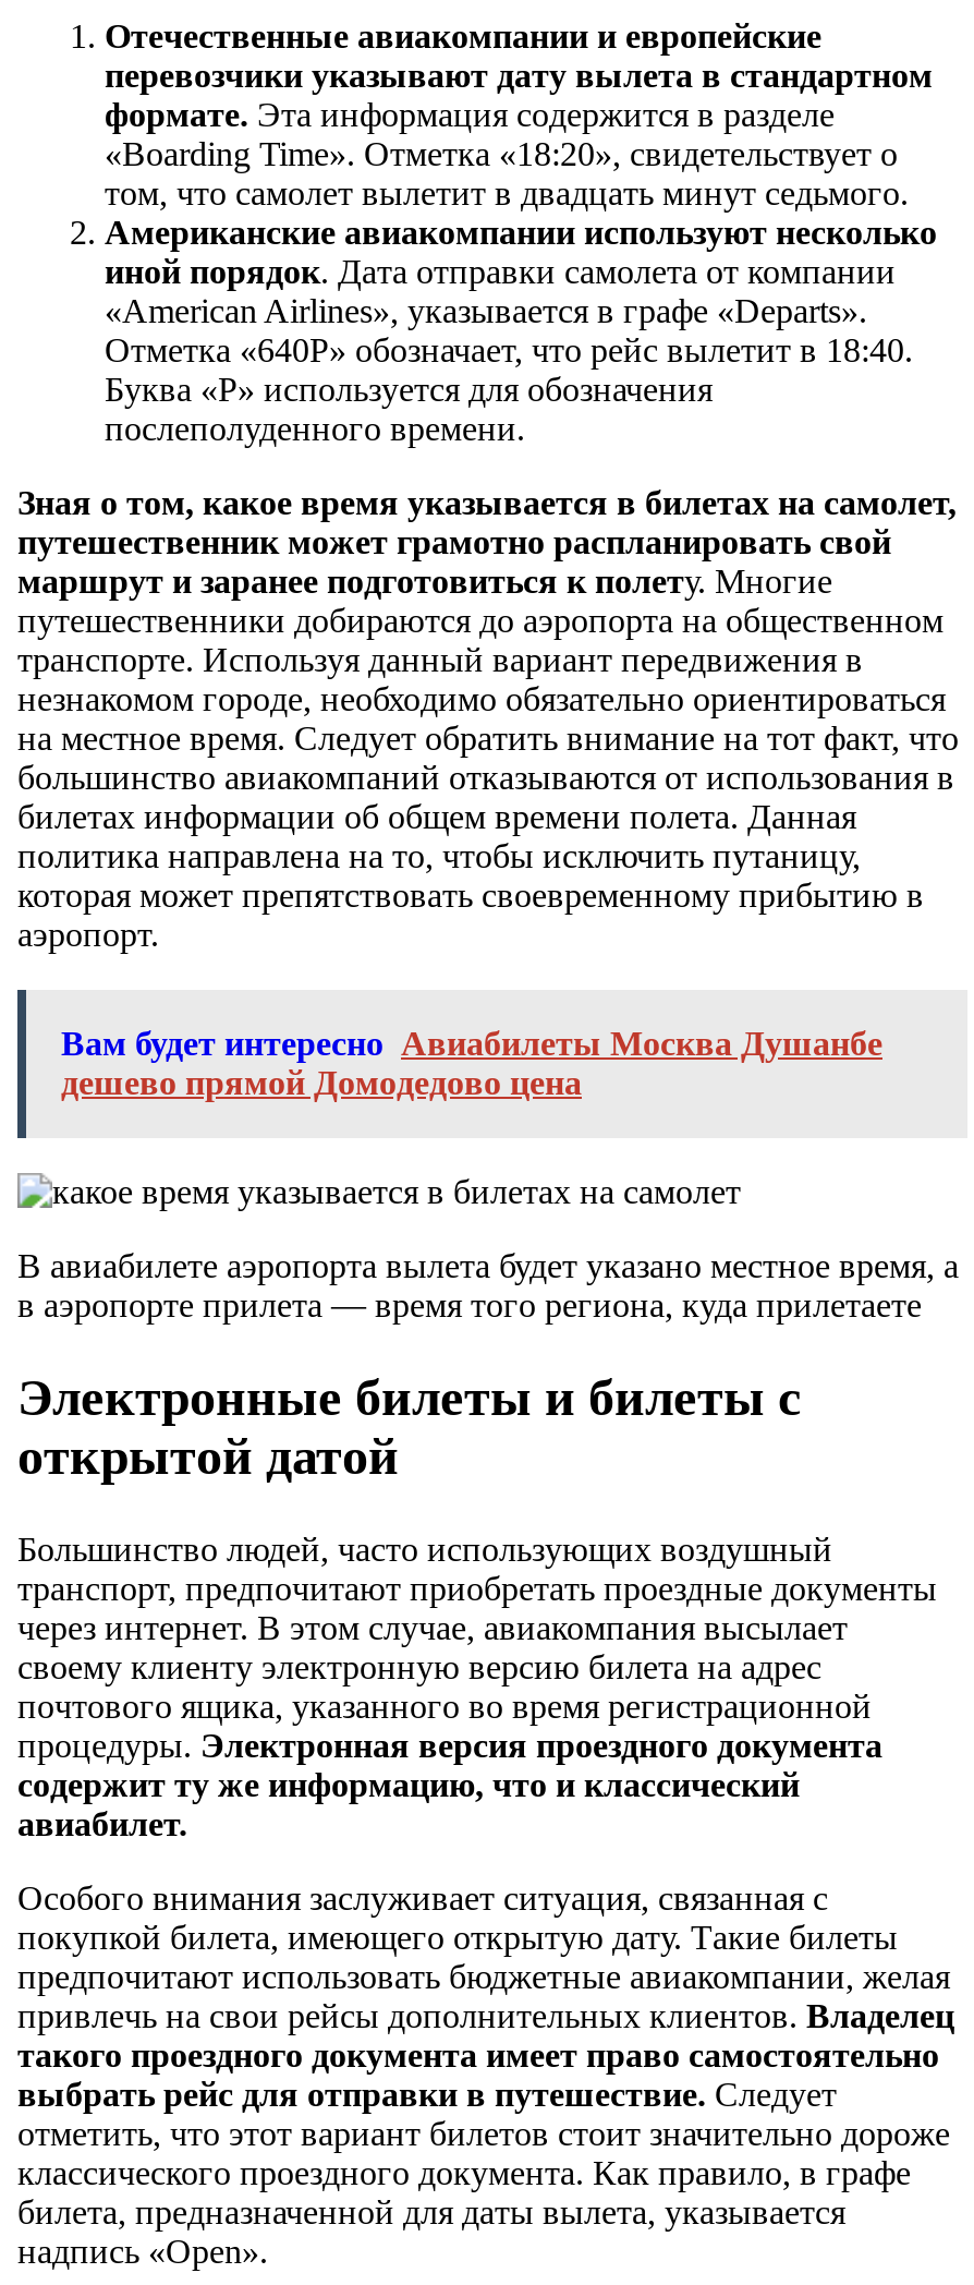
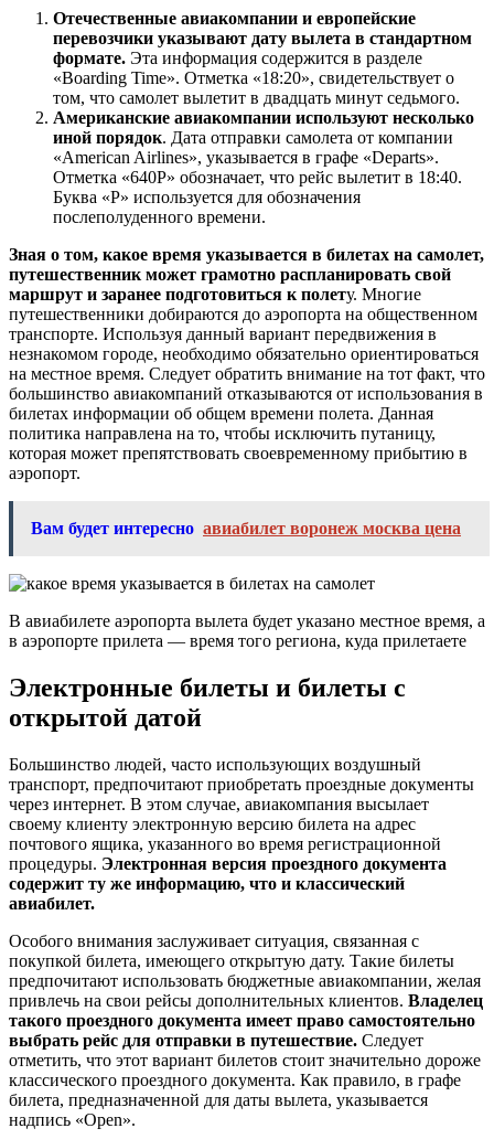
- Вам будет интересно Авиабилеты Москва Душанбе
- дешево прямой Домодедово цена
+ Вам будет интересно авиабилет воронеж москва цена
